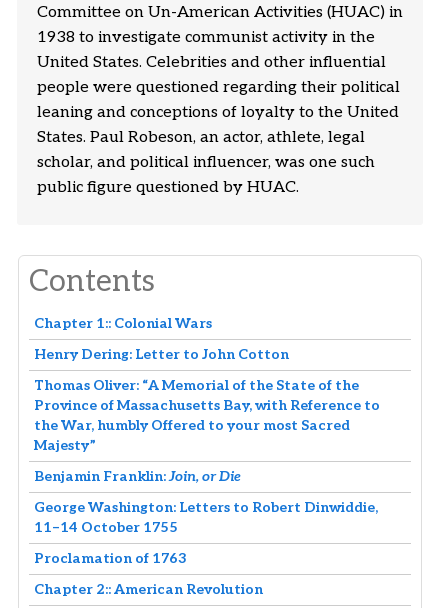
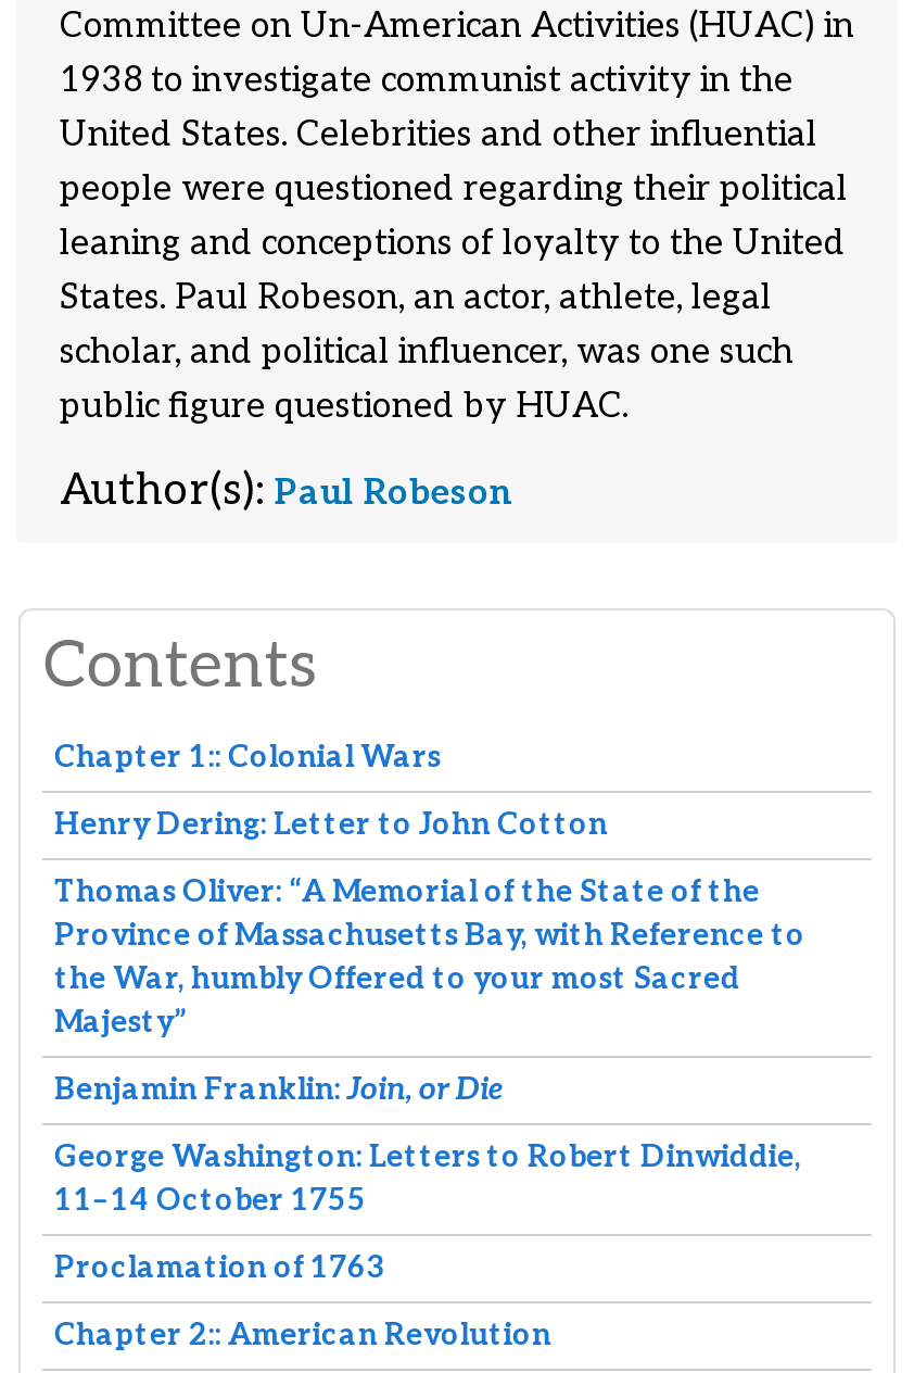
+ Author(s): Paul Robeson
